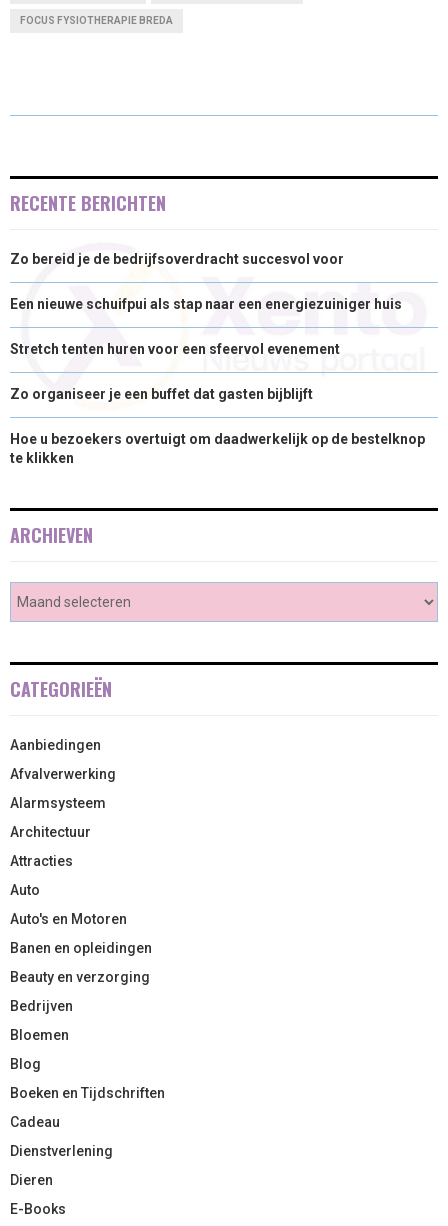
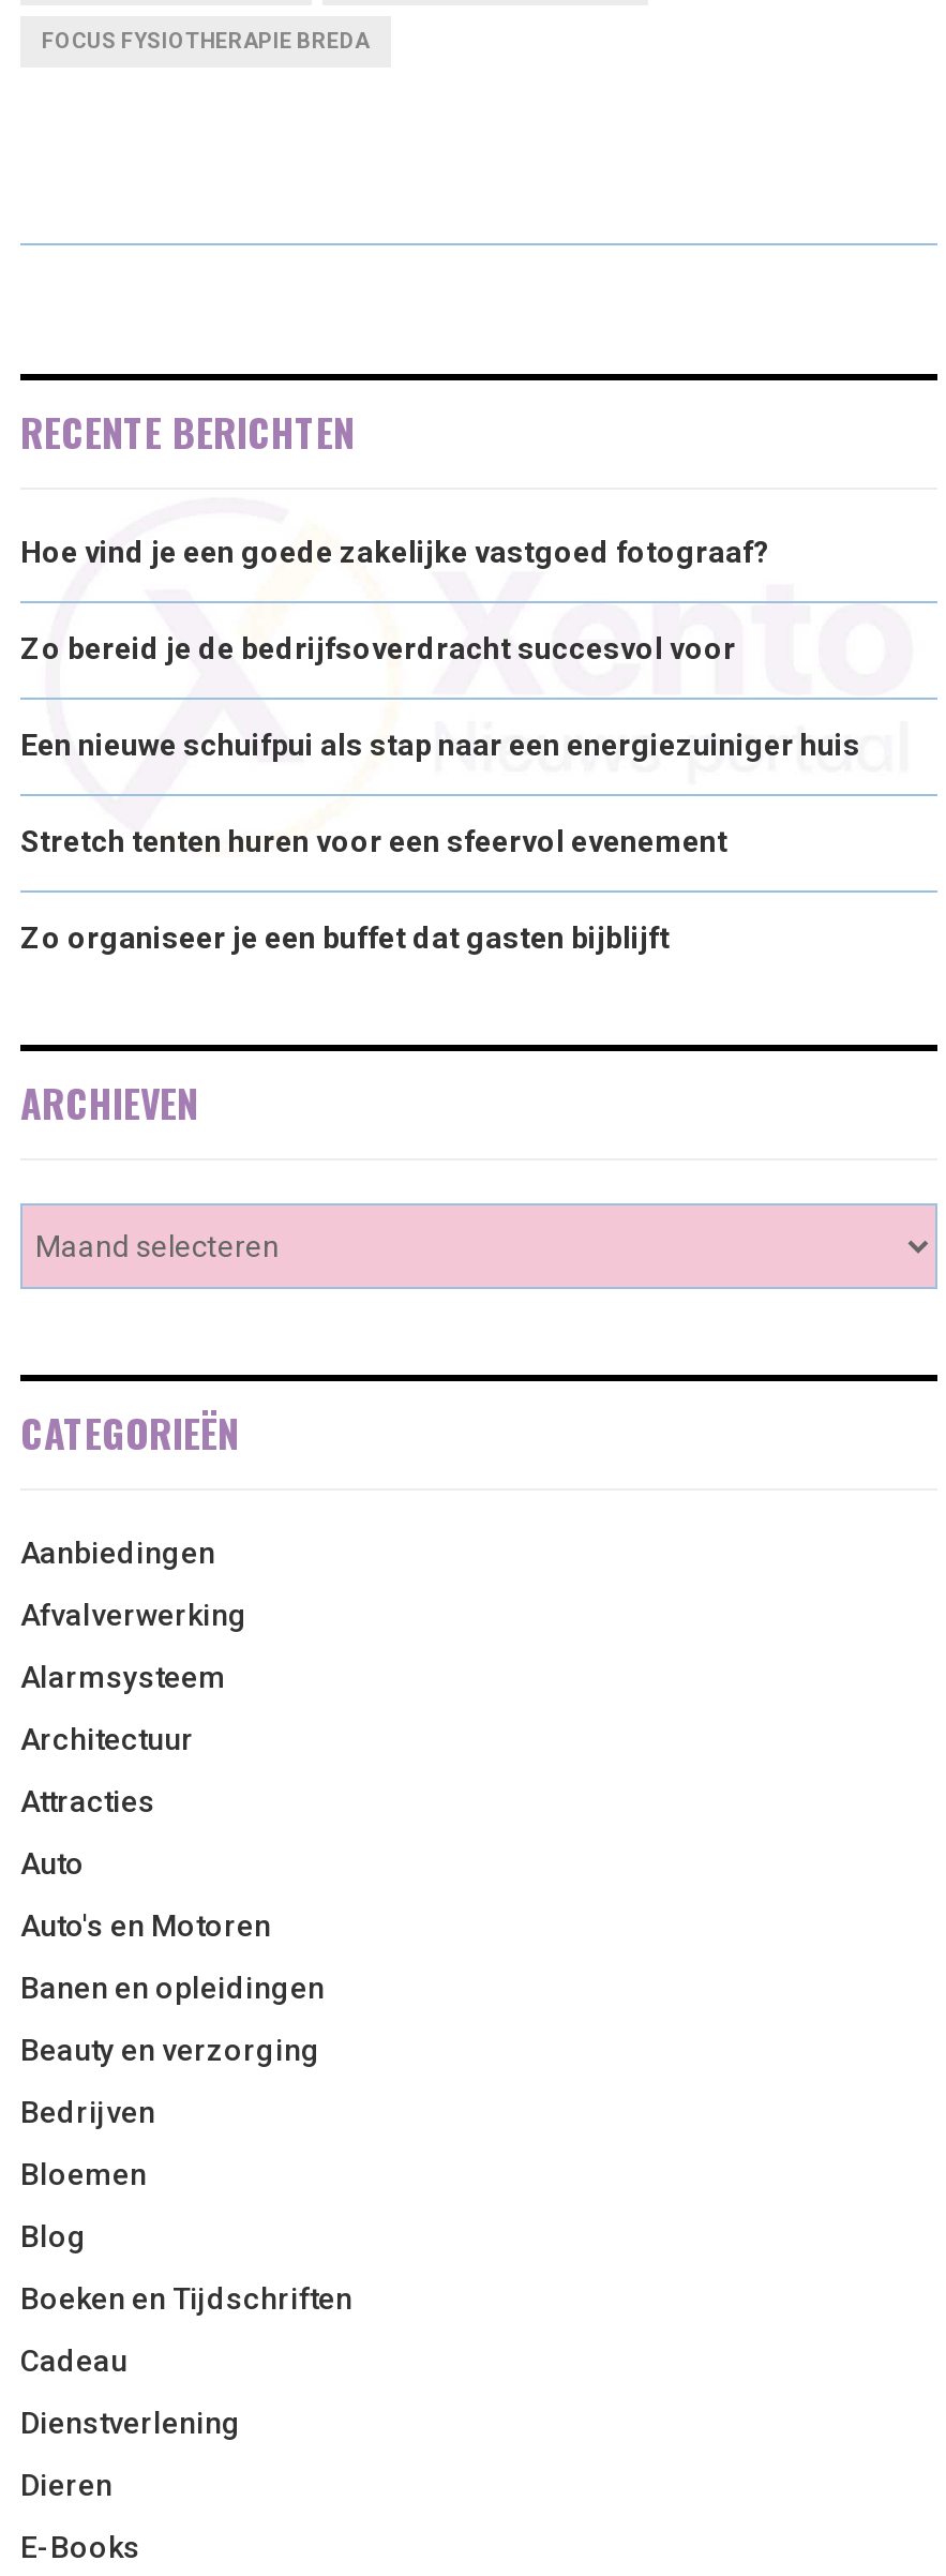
+ Hoe vind je een goede zakelijke vastgoed fotograaf?

moved down: Zo bereid je de bedrijfsoverdracht succesvol voor | Een nieuwe schuifpui als stap naar een energiezuiniger huis | Stretch tenten huren voor een sfeervol evenement | Zo organiseer je een buffet dat gasten bijblijft

- Hoe u bezoekers overtuigt om daadwerkelijk op de bestelknop
- te klikken
